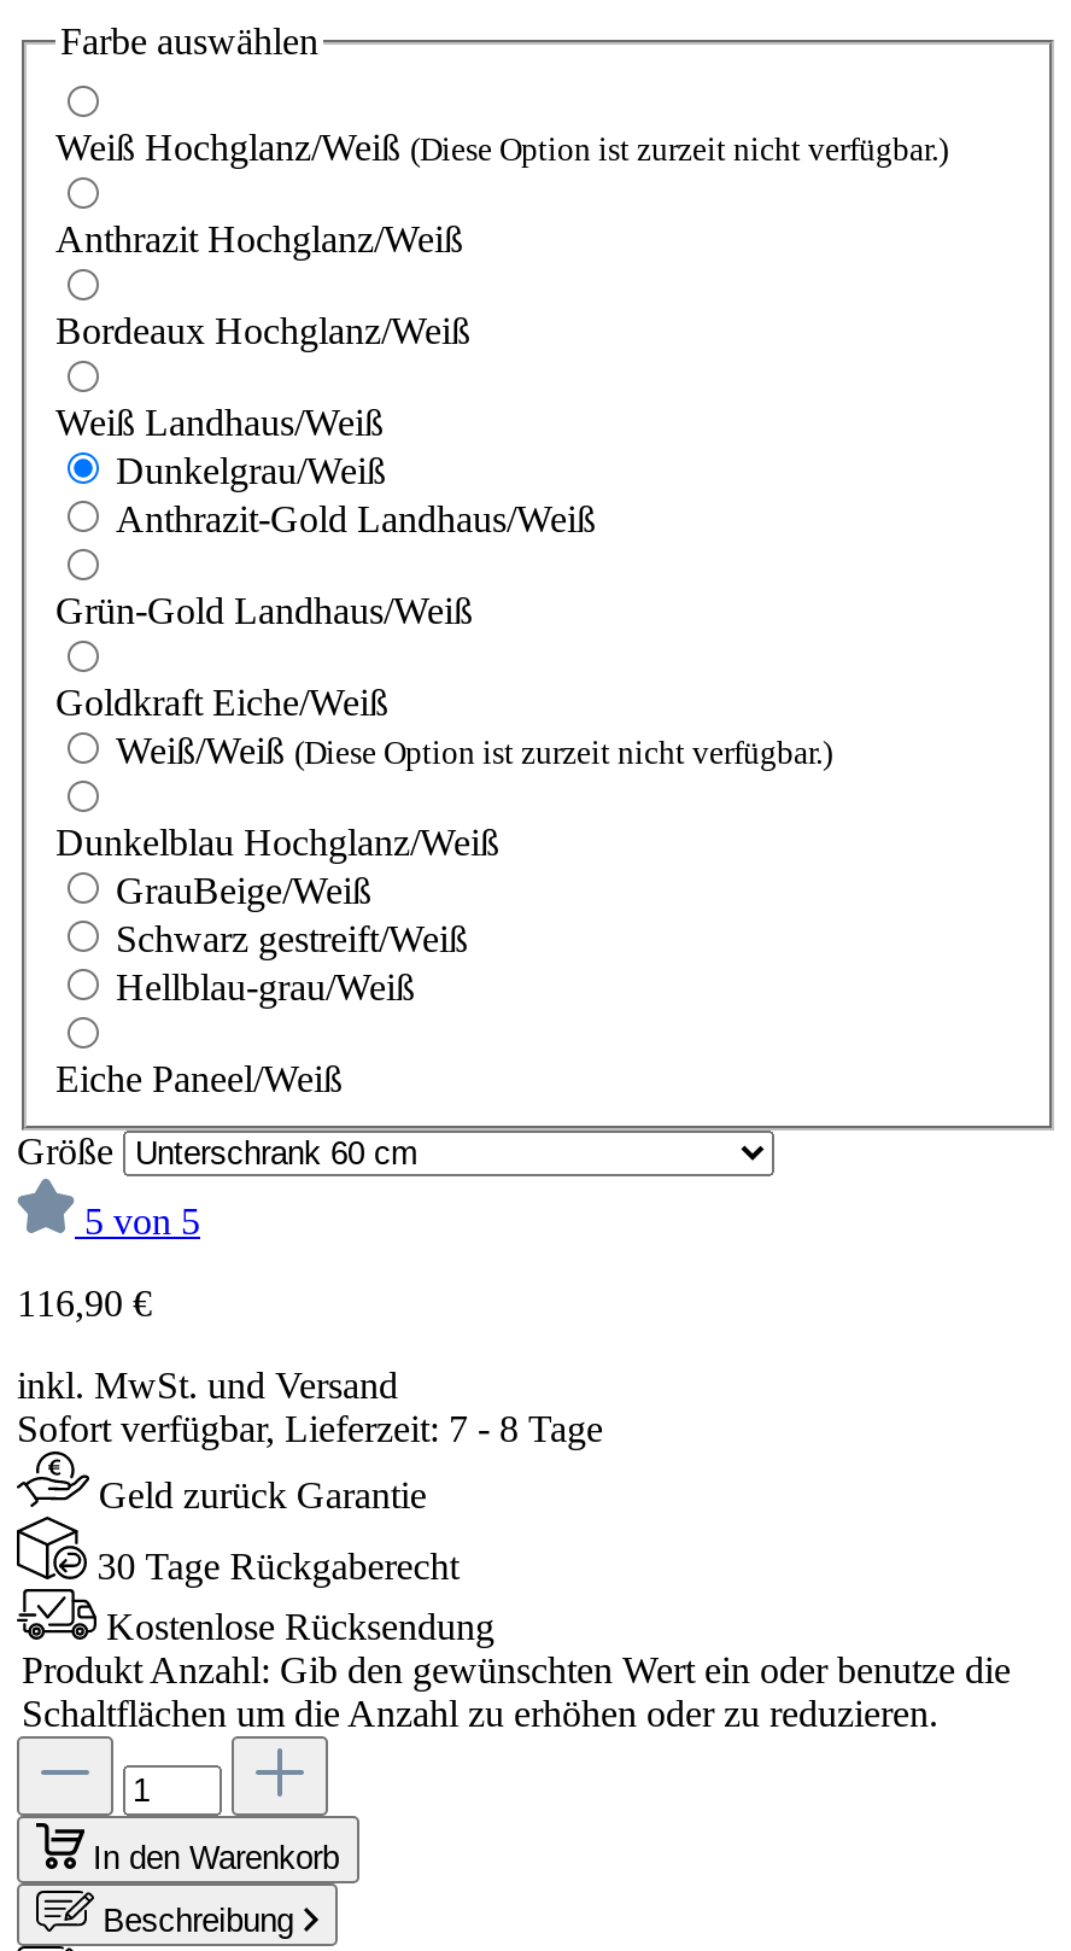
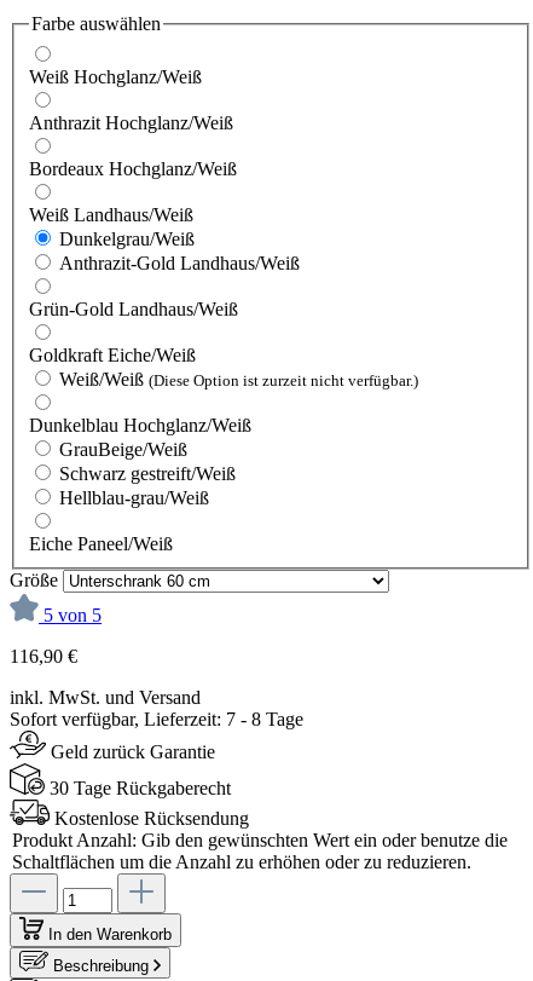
- Weiß Hochglanz/Weiß (Diese Option ist zurzeit nicht verfügbar.)
+ Weiß Hochglanz/Weiß
